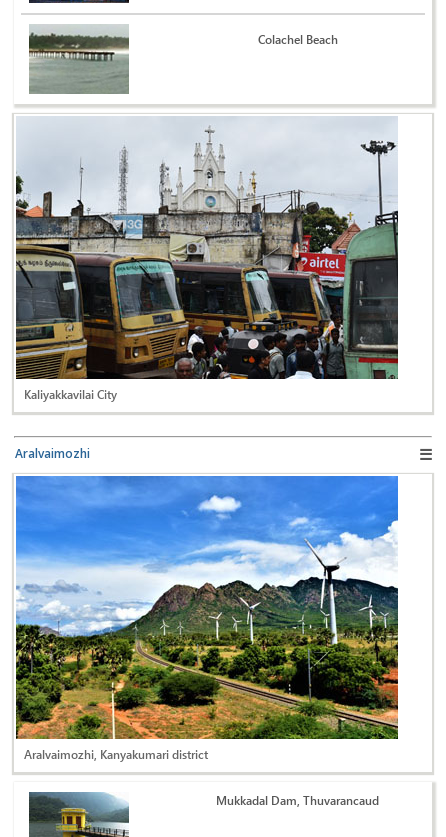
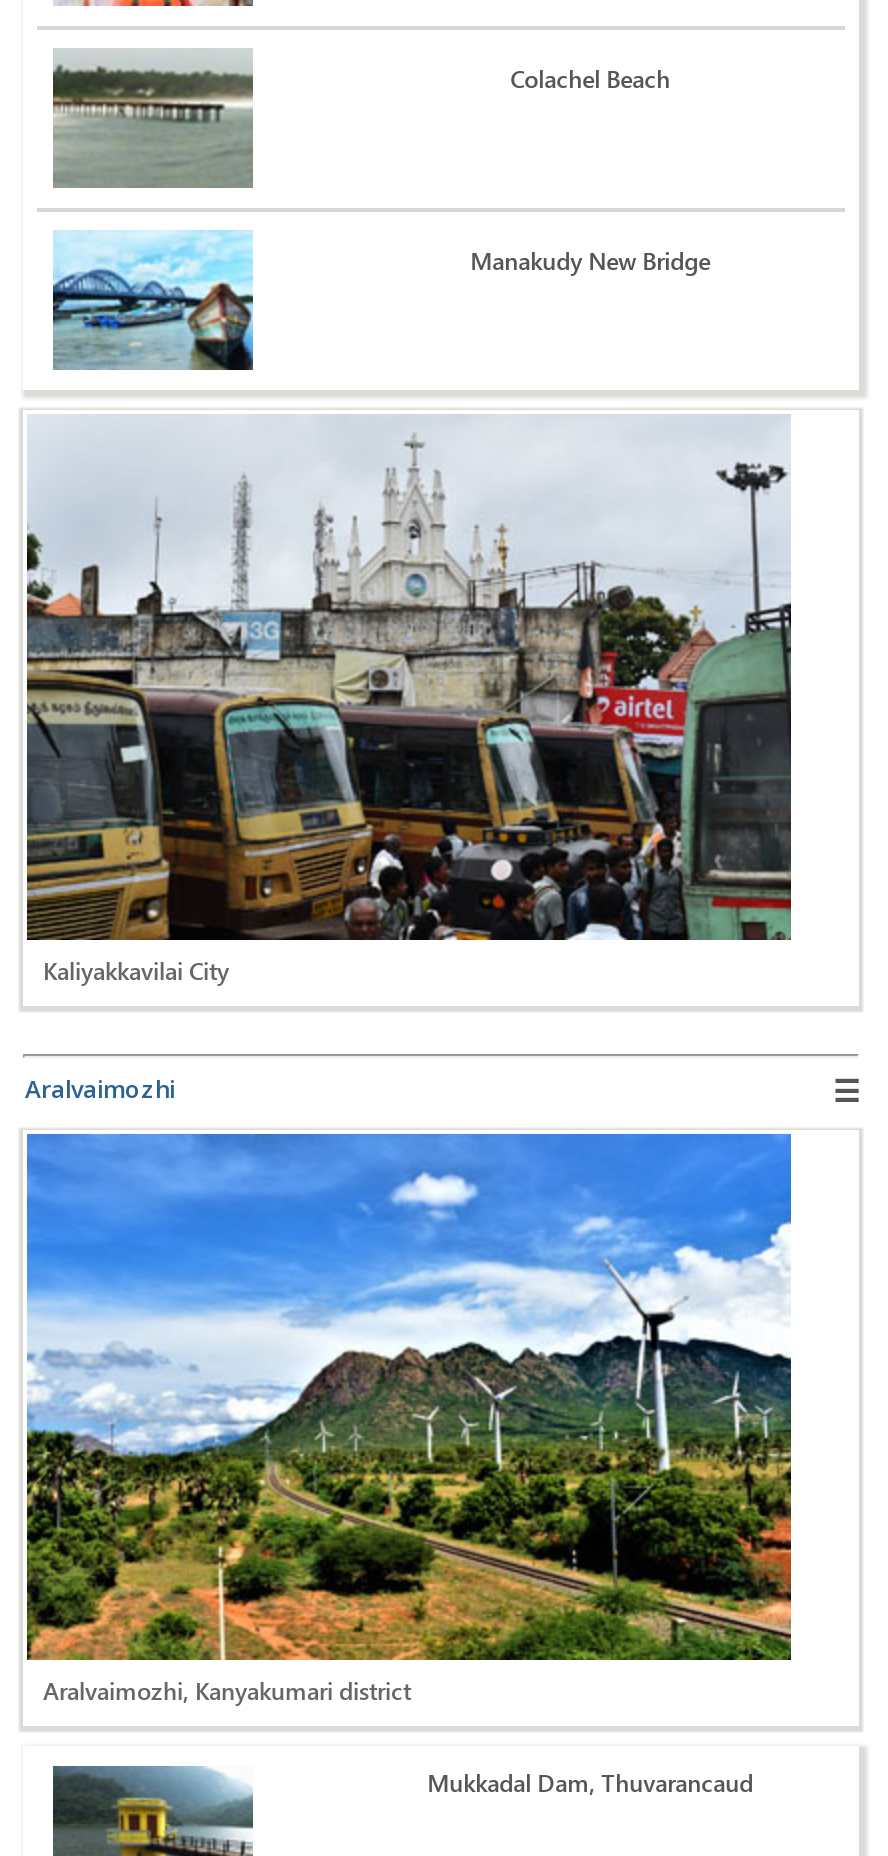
+ [image]

+ Manakudy New Bridge
